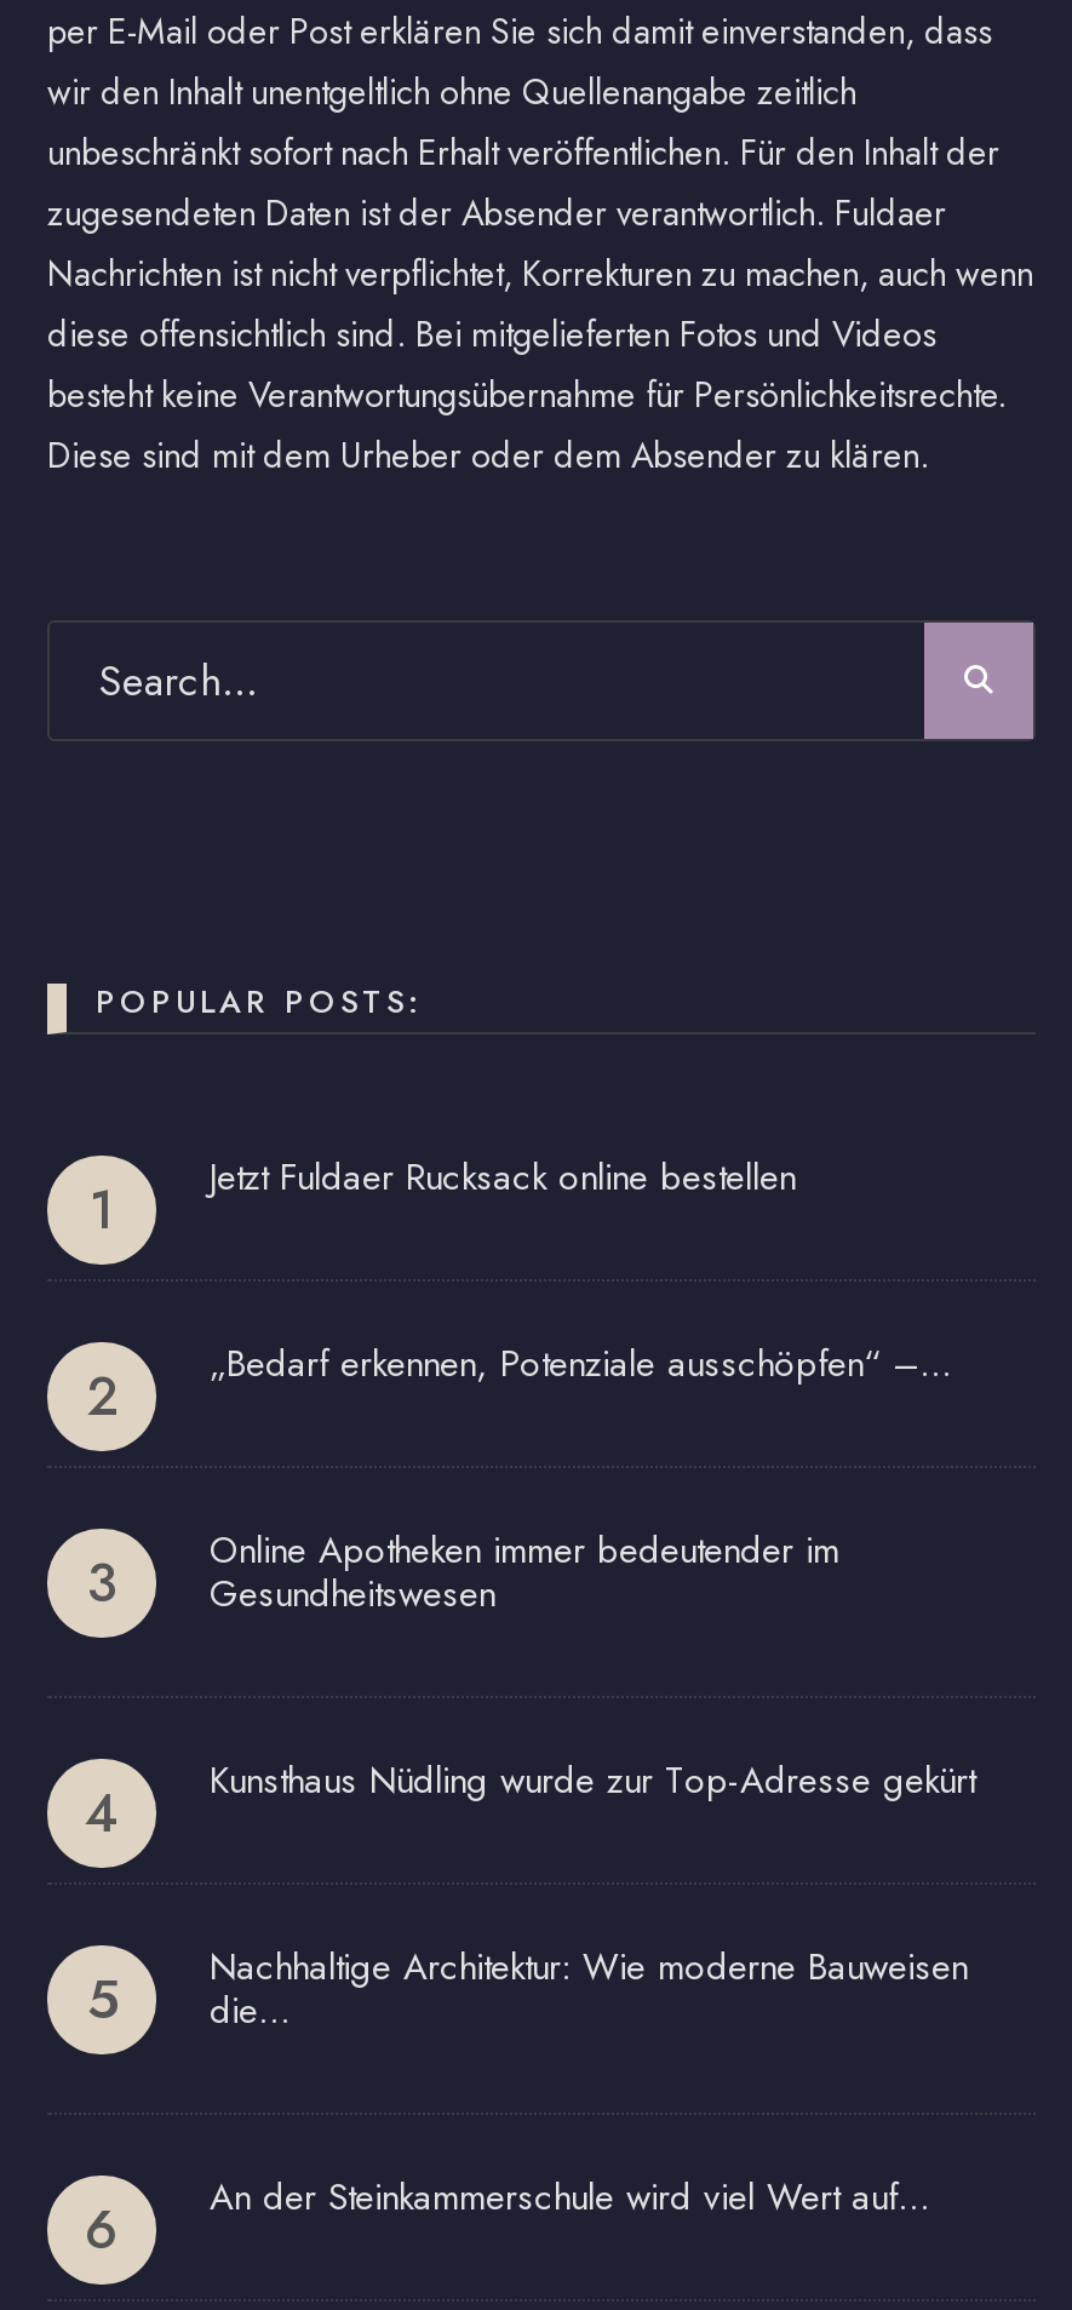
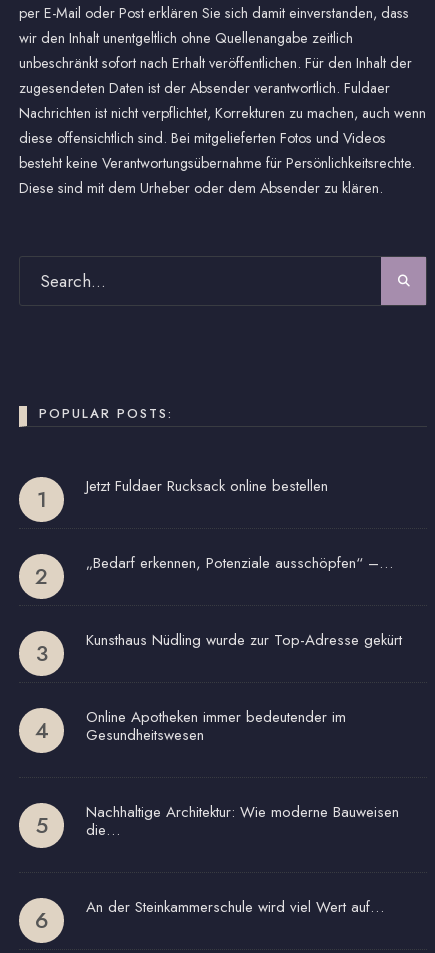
moved down: Online Apotheken immer bedeutender im | Gesundheitswesen

moved up: Kunsthaus Nüdling wurde zur Top-Adresse gekürt
